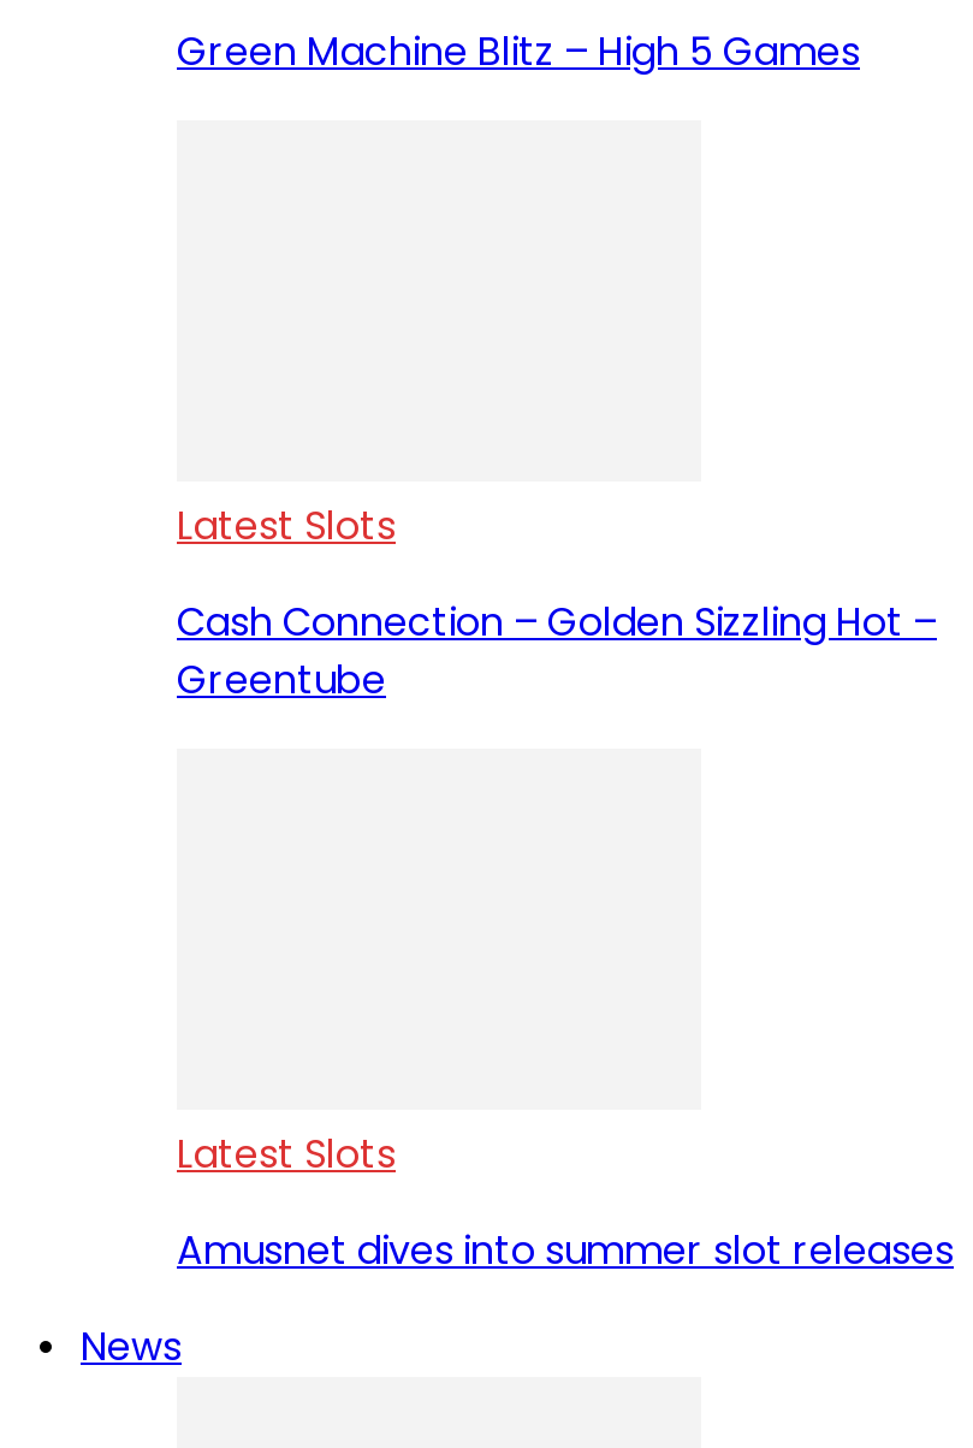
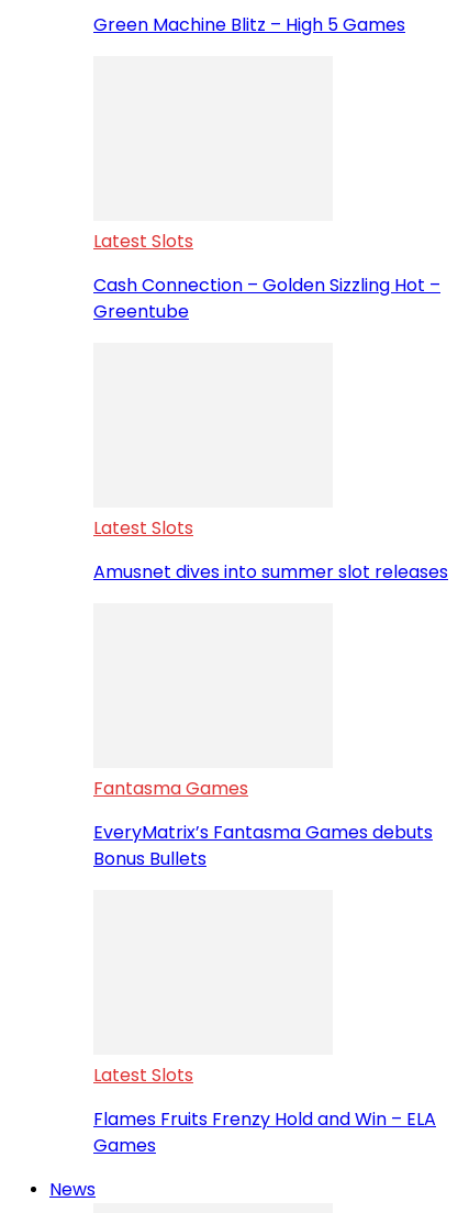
+ Fantasma Games
+ EveryMatrix’s Fantasma Games debuts
+ Bonus Bullets

+ Latest Slots
+ Flames Fruits Frenzy Hold and Win – ELA
+ Games
